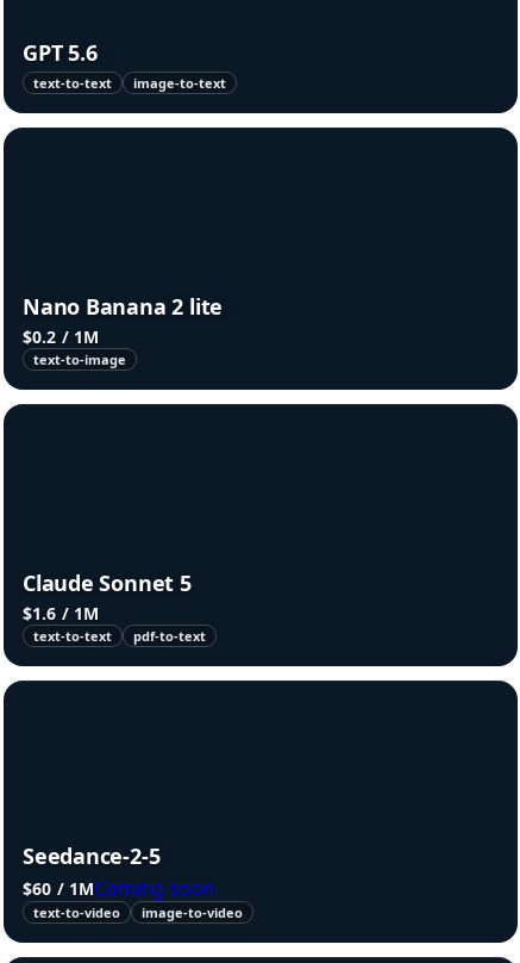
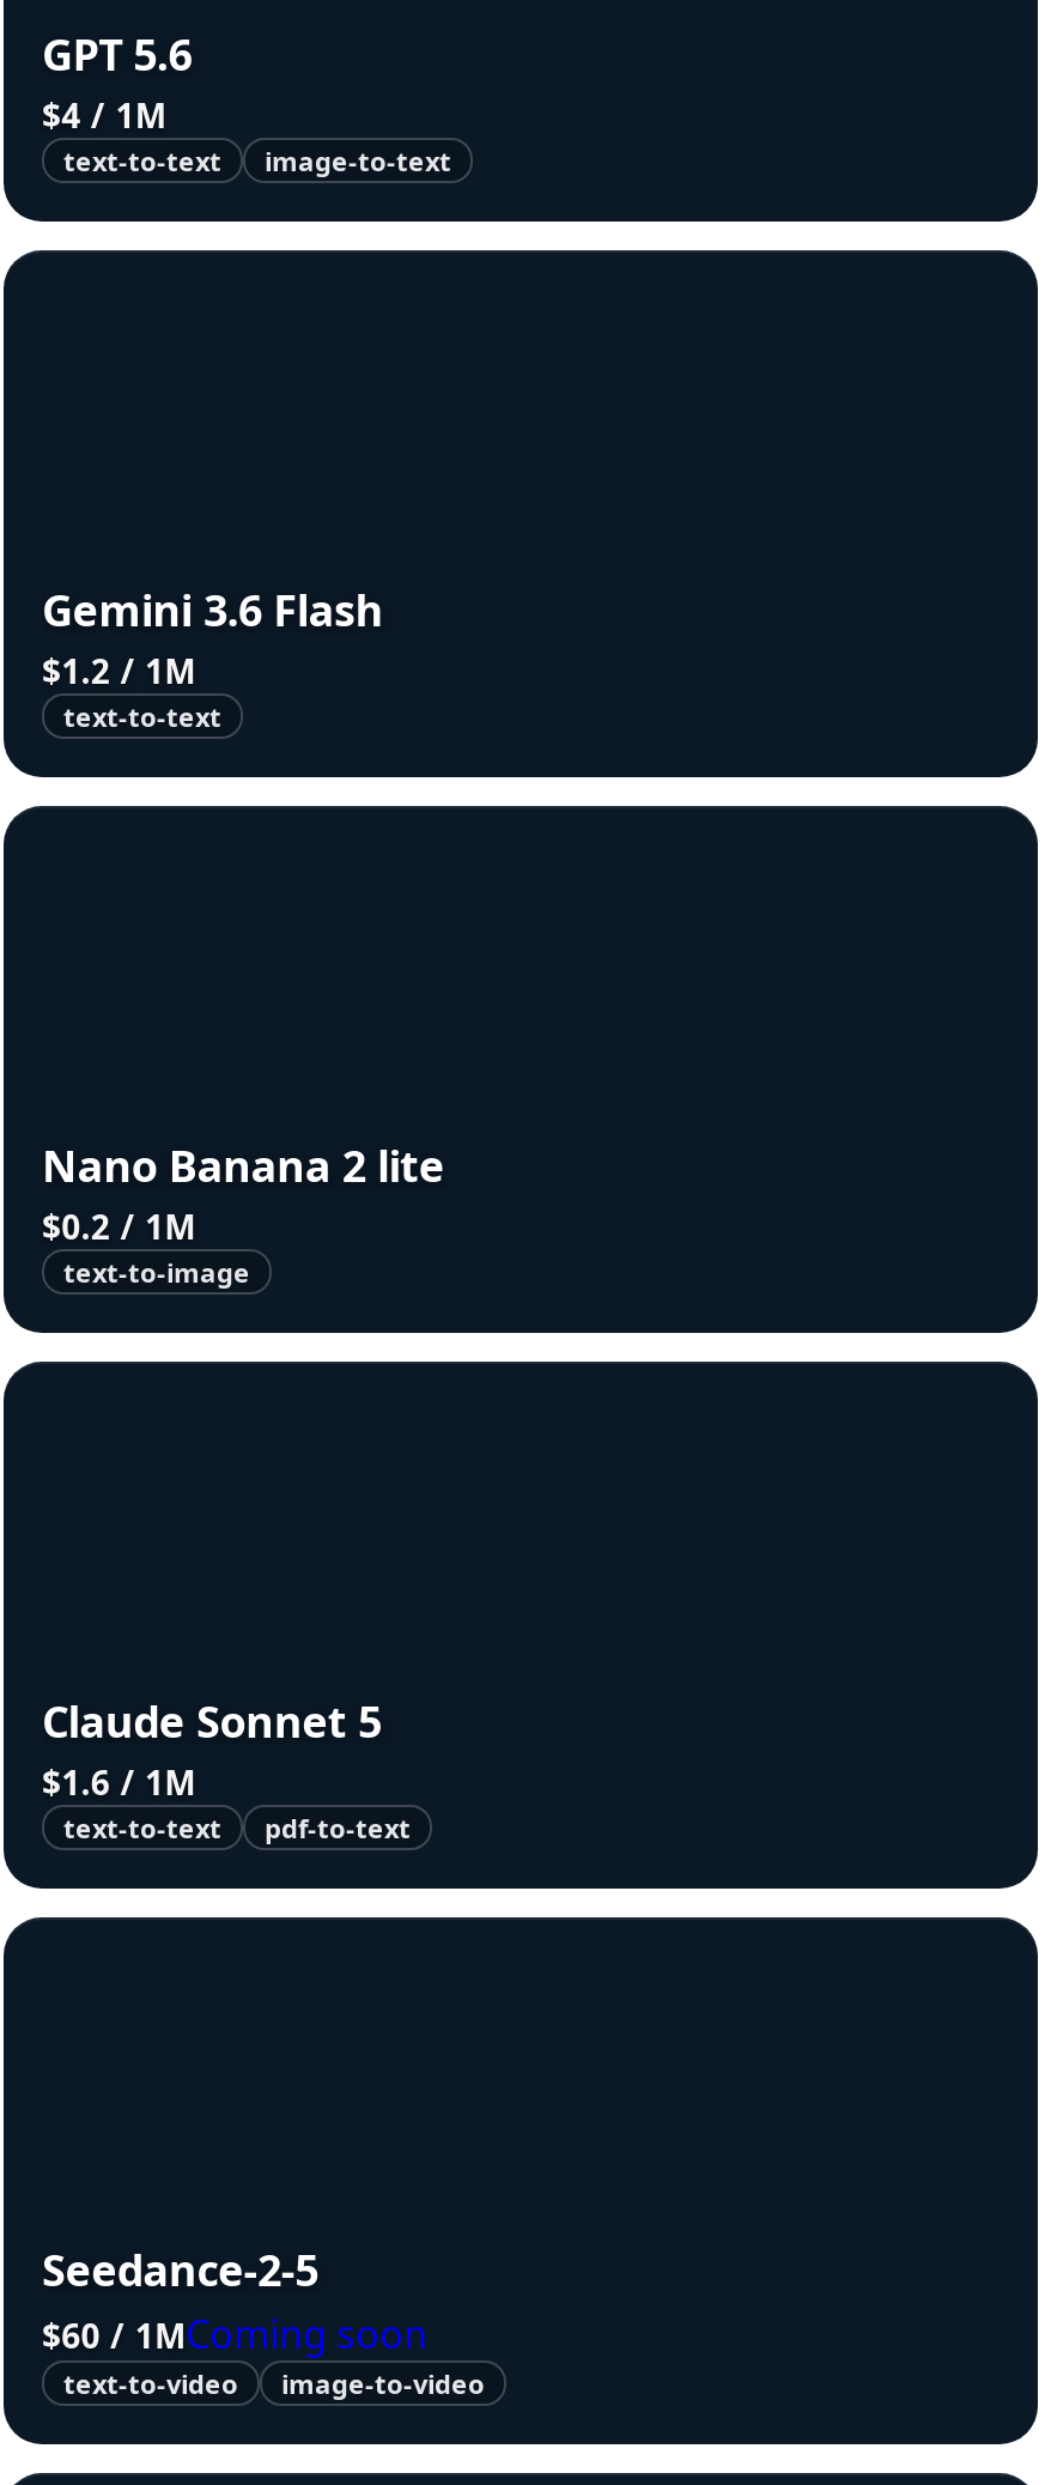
+ $4 / 1M

+ Gemini 3.6 Flash
+ $1.2 / 1M
+ text-to-text
